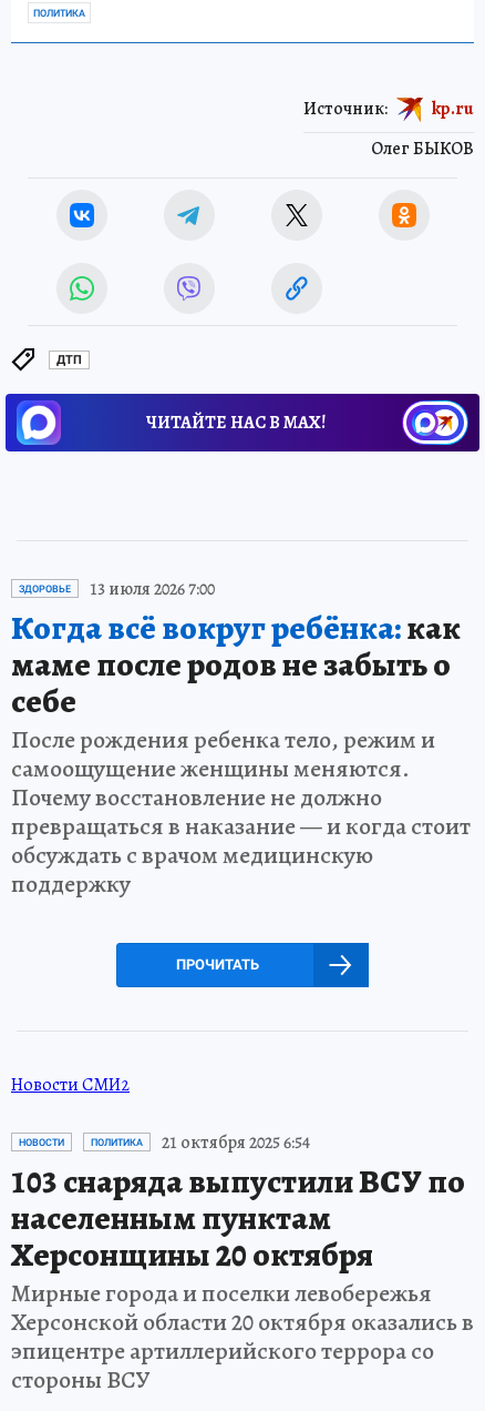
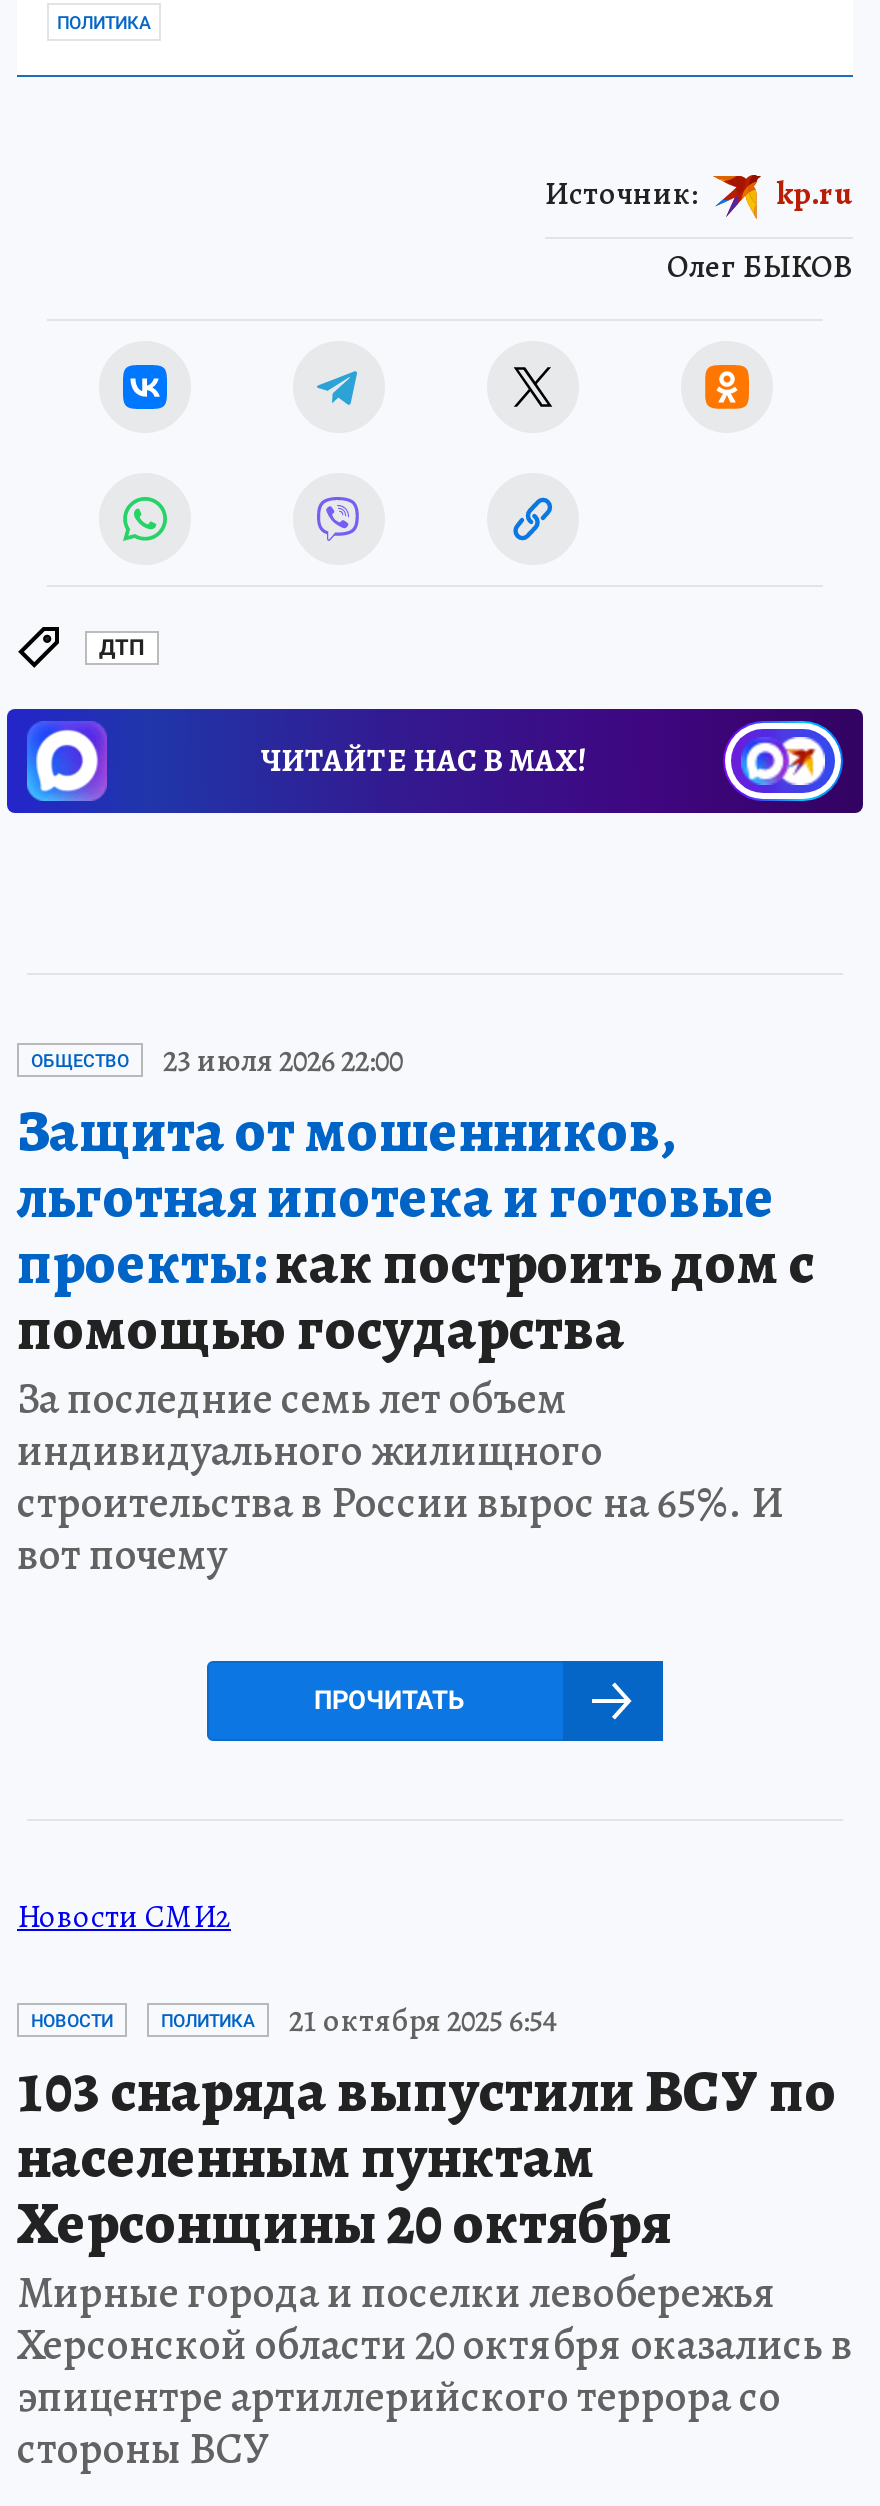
- ЗДОРОВЬЕ
- 13 июля 2026 7:00
- Когда всё вокруг ребёнка:как
- маме после родов не забыть о
- себе
- После рождения ребенка тело, режим и
- самоощущение женщины меняются.
- Почему восстановление не должно
- превращаться в наказание — и когда стоит
- обсуждать с врачом медицинскую
- поддержку
+ ОБЩЕСТВО
+ 23 июля 2026 22:00
+ Защита от мошенников,
+ льготная ипотека и готовые
+ проекты:как построить дом с
+ помощью государства
+ За последние семь лет объем
+ индивидуального жилищного
+ строительства в России вырос на 65%. И
+ вот почему
